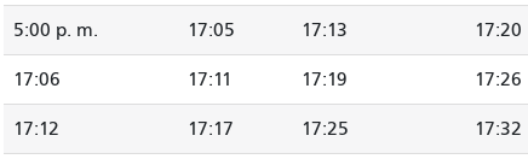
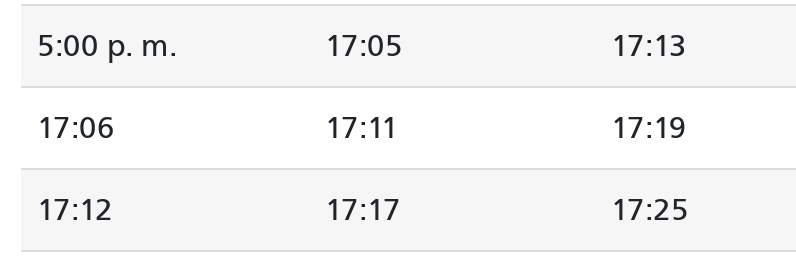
- 17:20

- 17:26

- 17:32
